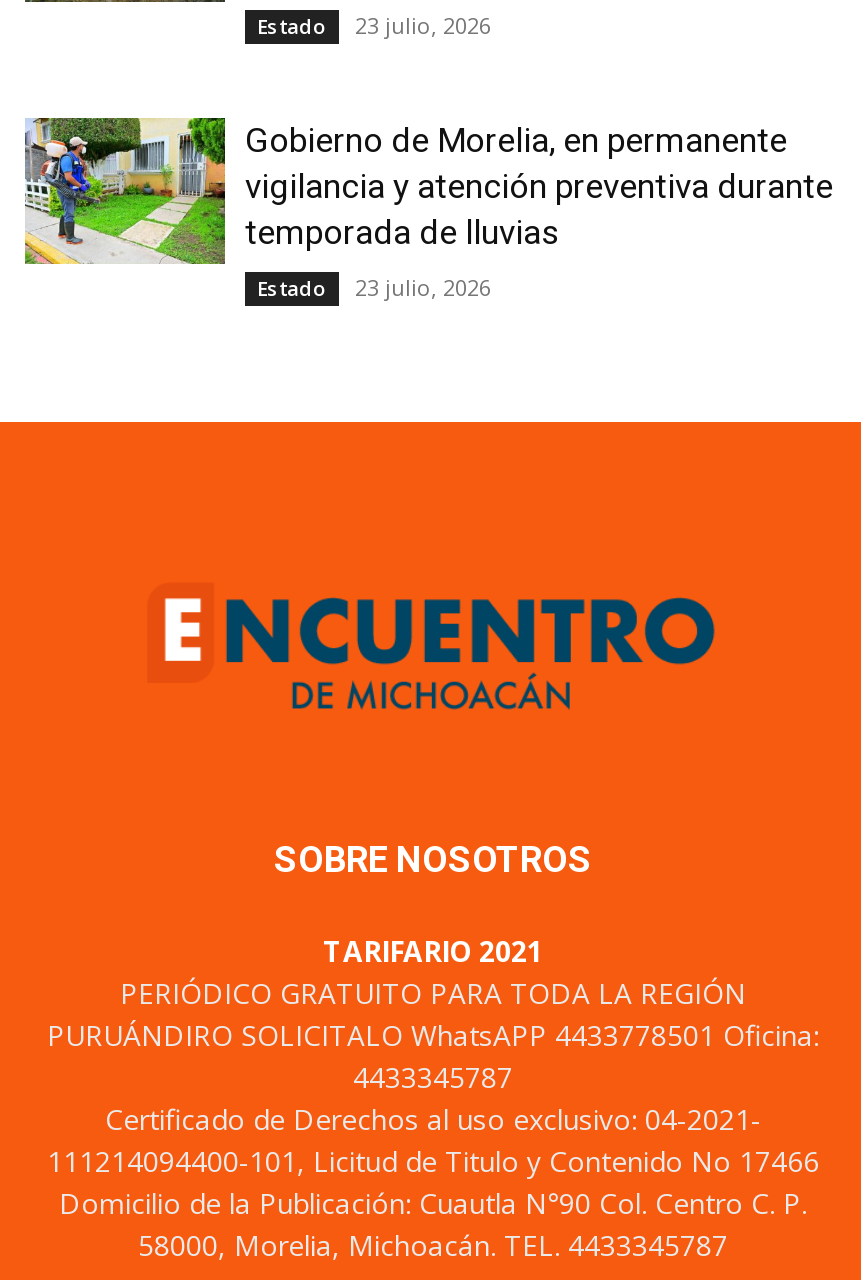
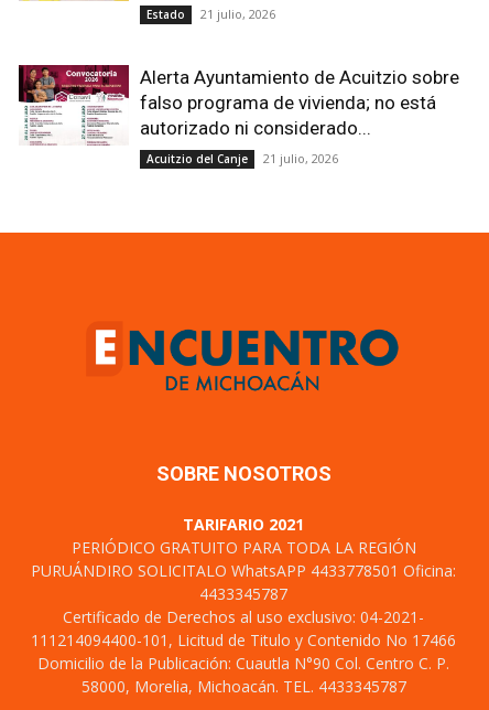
- Estado 23 julio, 2026
+ Estado 21 julio, 2026

- [image]
- Gobierno de Morelia, en permanente
- vigilancia y atención preventiva durante
- temporada de lluvias
+ [image]
+ Alerta Ayuntamiento de Acuitzio sobre
+ falso programa de vivienda; no está
+ autorizado ni considerado...

- Estado
- 23 julio, 2026
+ Acuitzio del Canje
+ 21 julio, 2026
